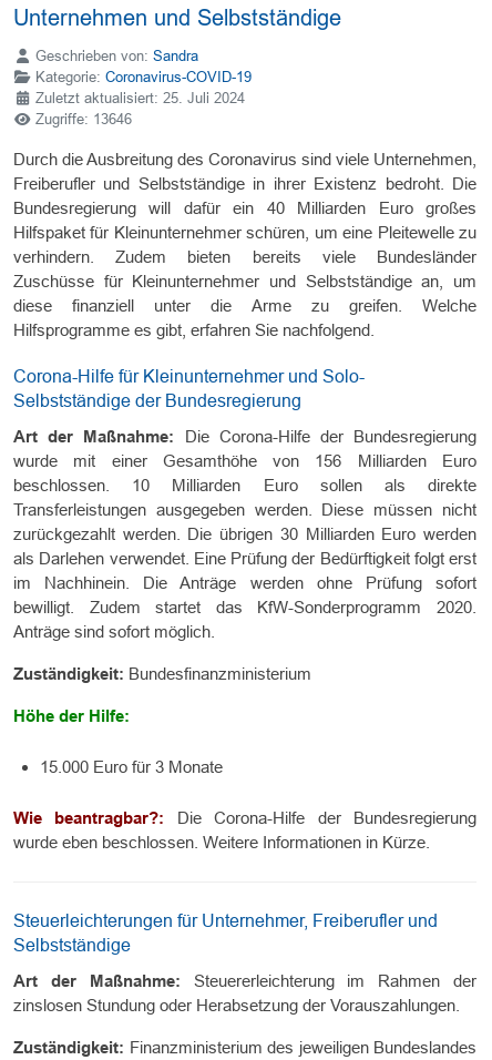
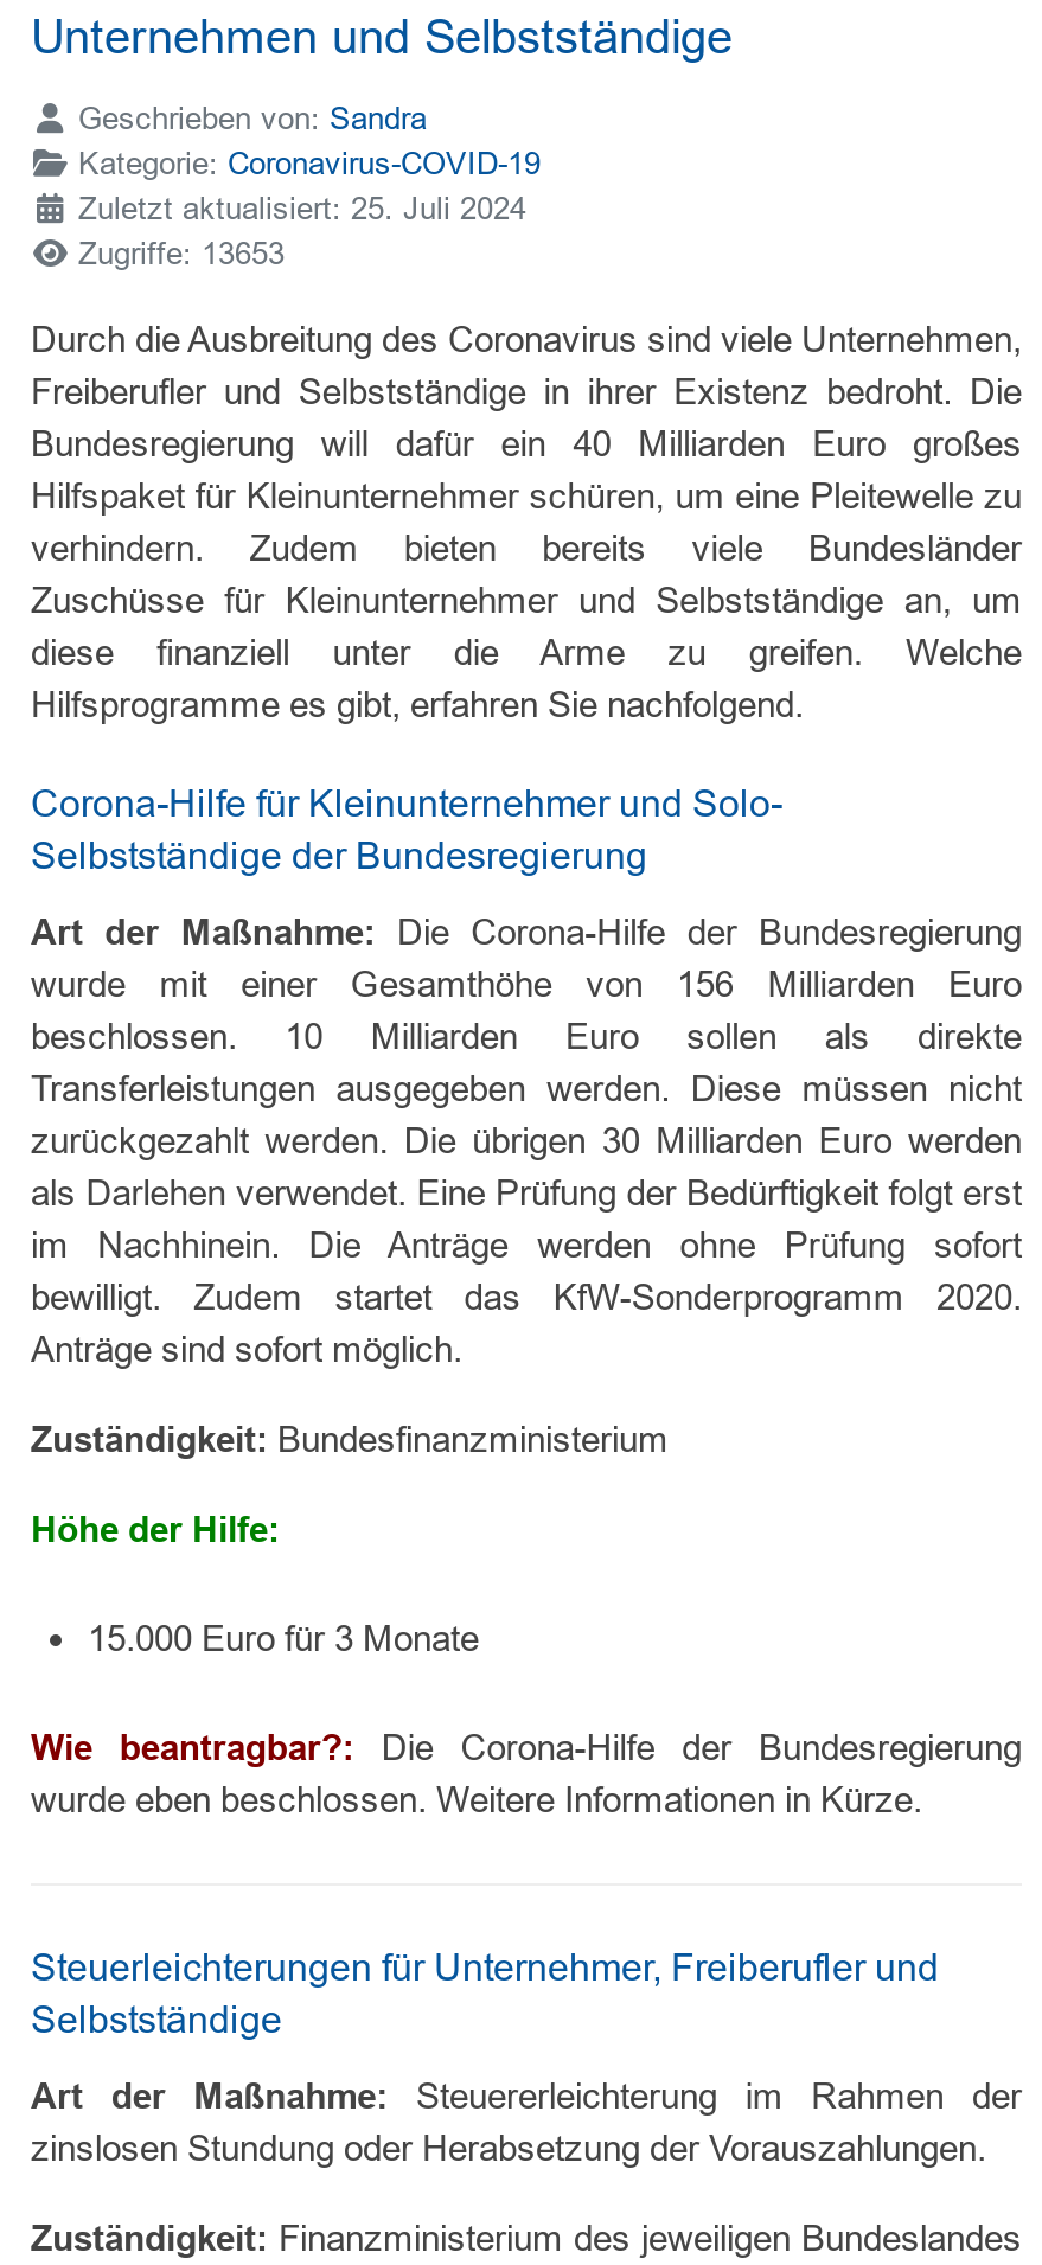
- Zugriffe: 13646
+ Zugriffe: 13653
